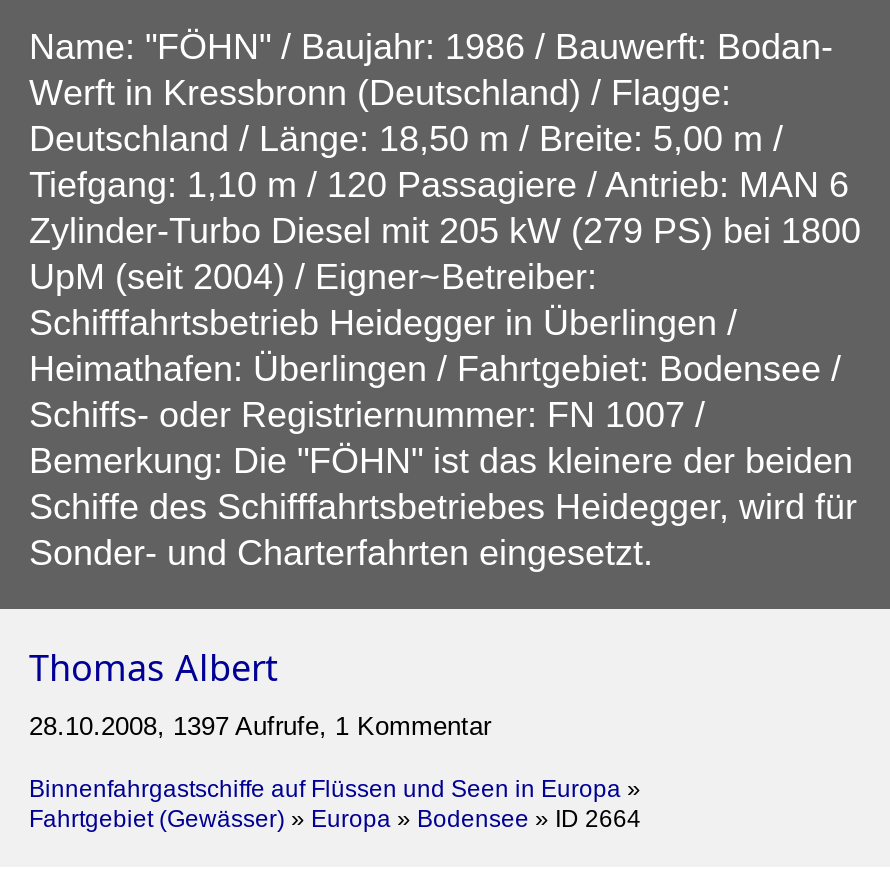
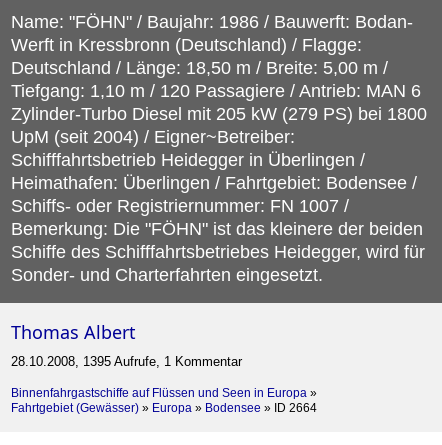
- 28.10.2008, 1397 Aufrufe, 1 Kommentar
+ 28.10.2008, 1395 Aufrufe, 1 Kommentar
